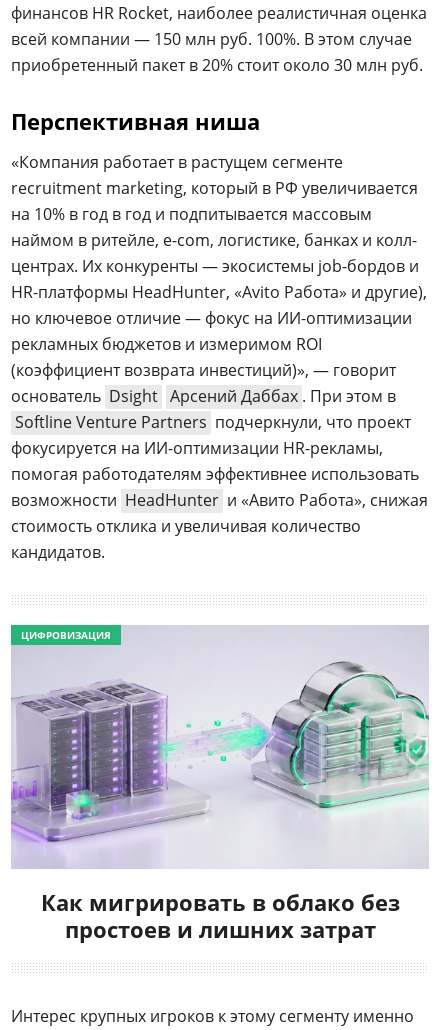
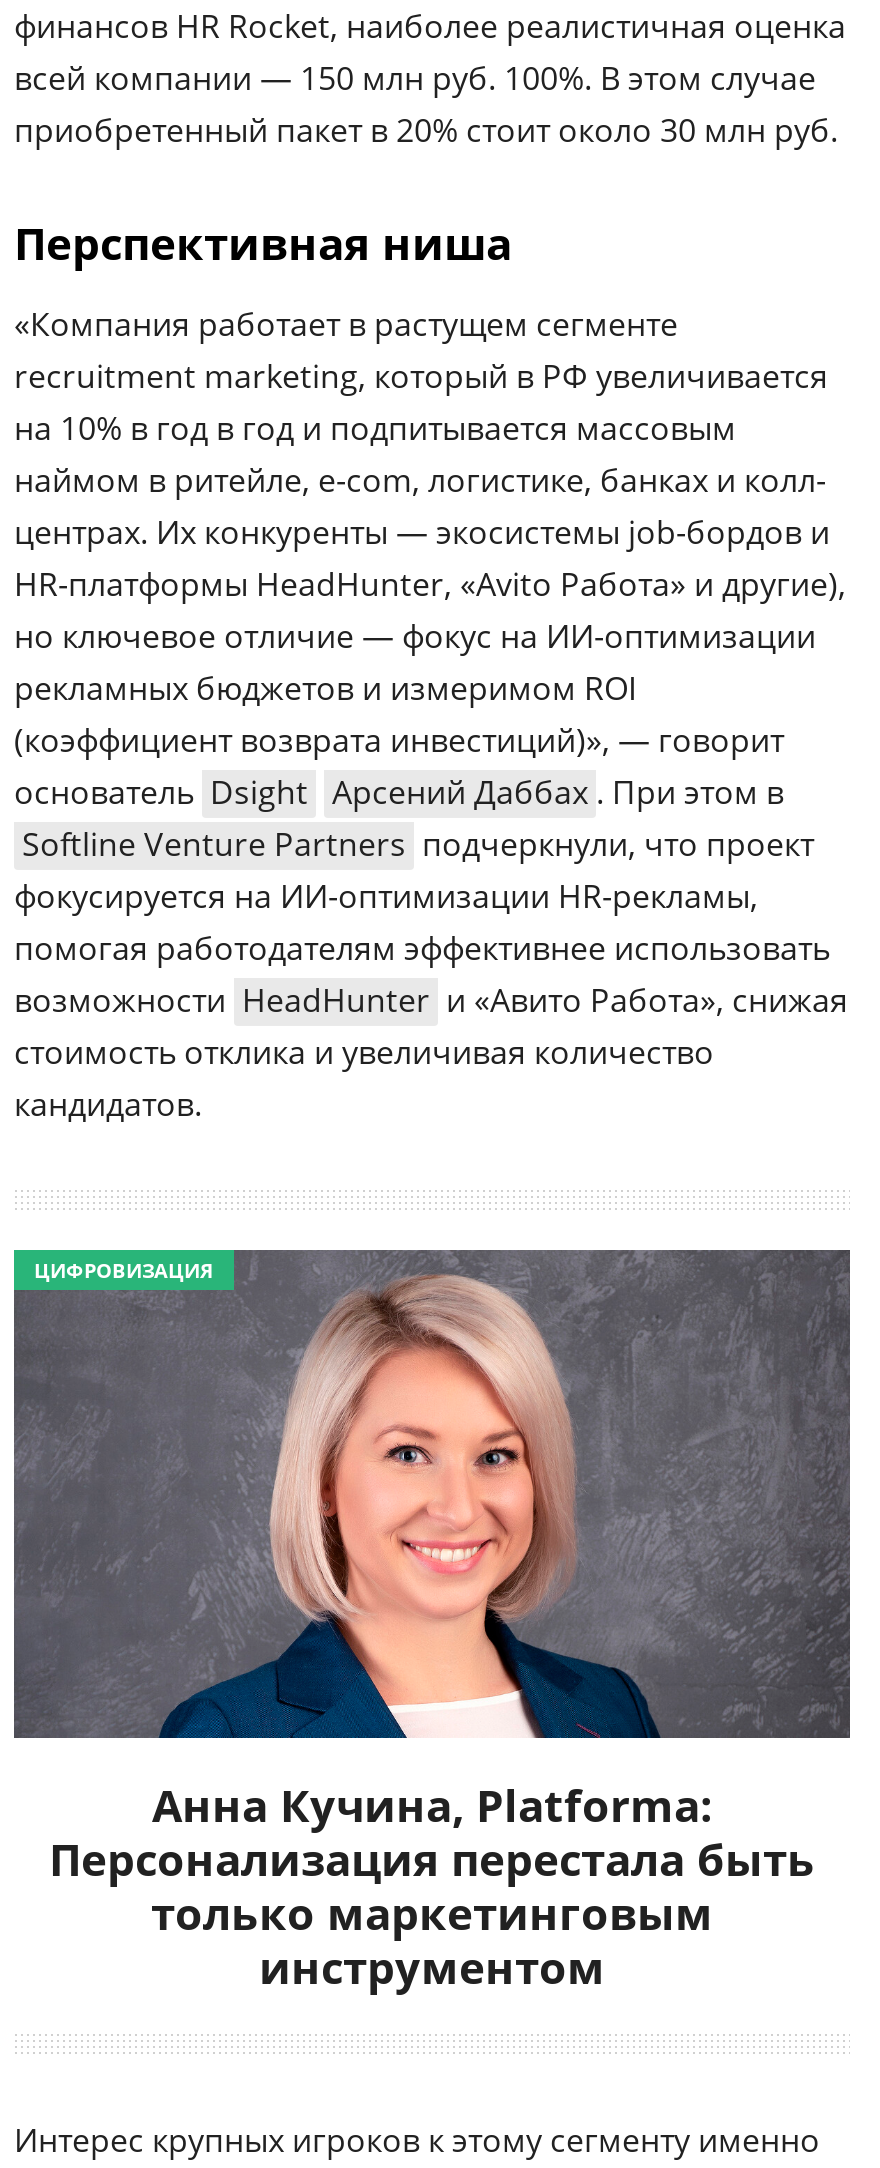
- [image]
- Как мигрировать в облако без
- простоев и лишних затрат
+ [image]
+ Анна Кучина, Platforma:
+ Персонализация перестала быть
+ только маркетинговым
+ инструментом
